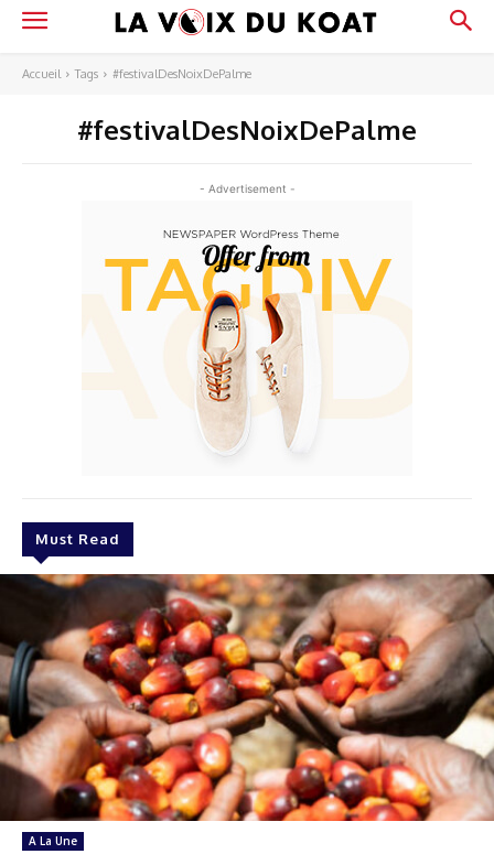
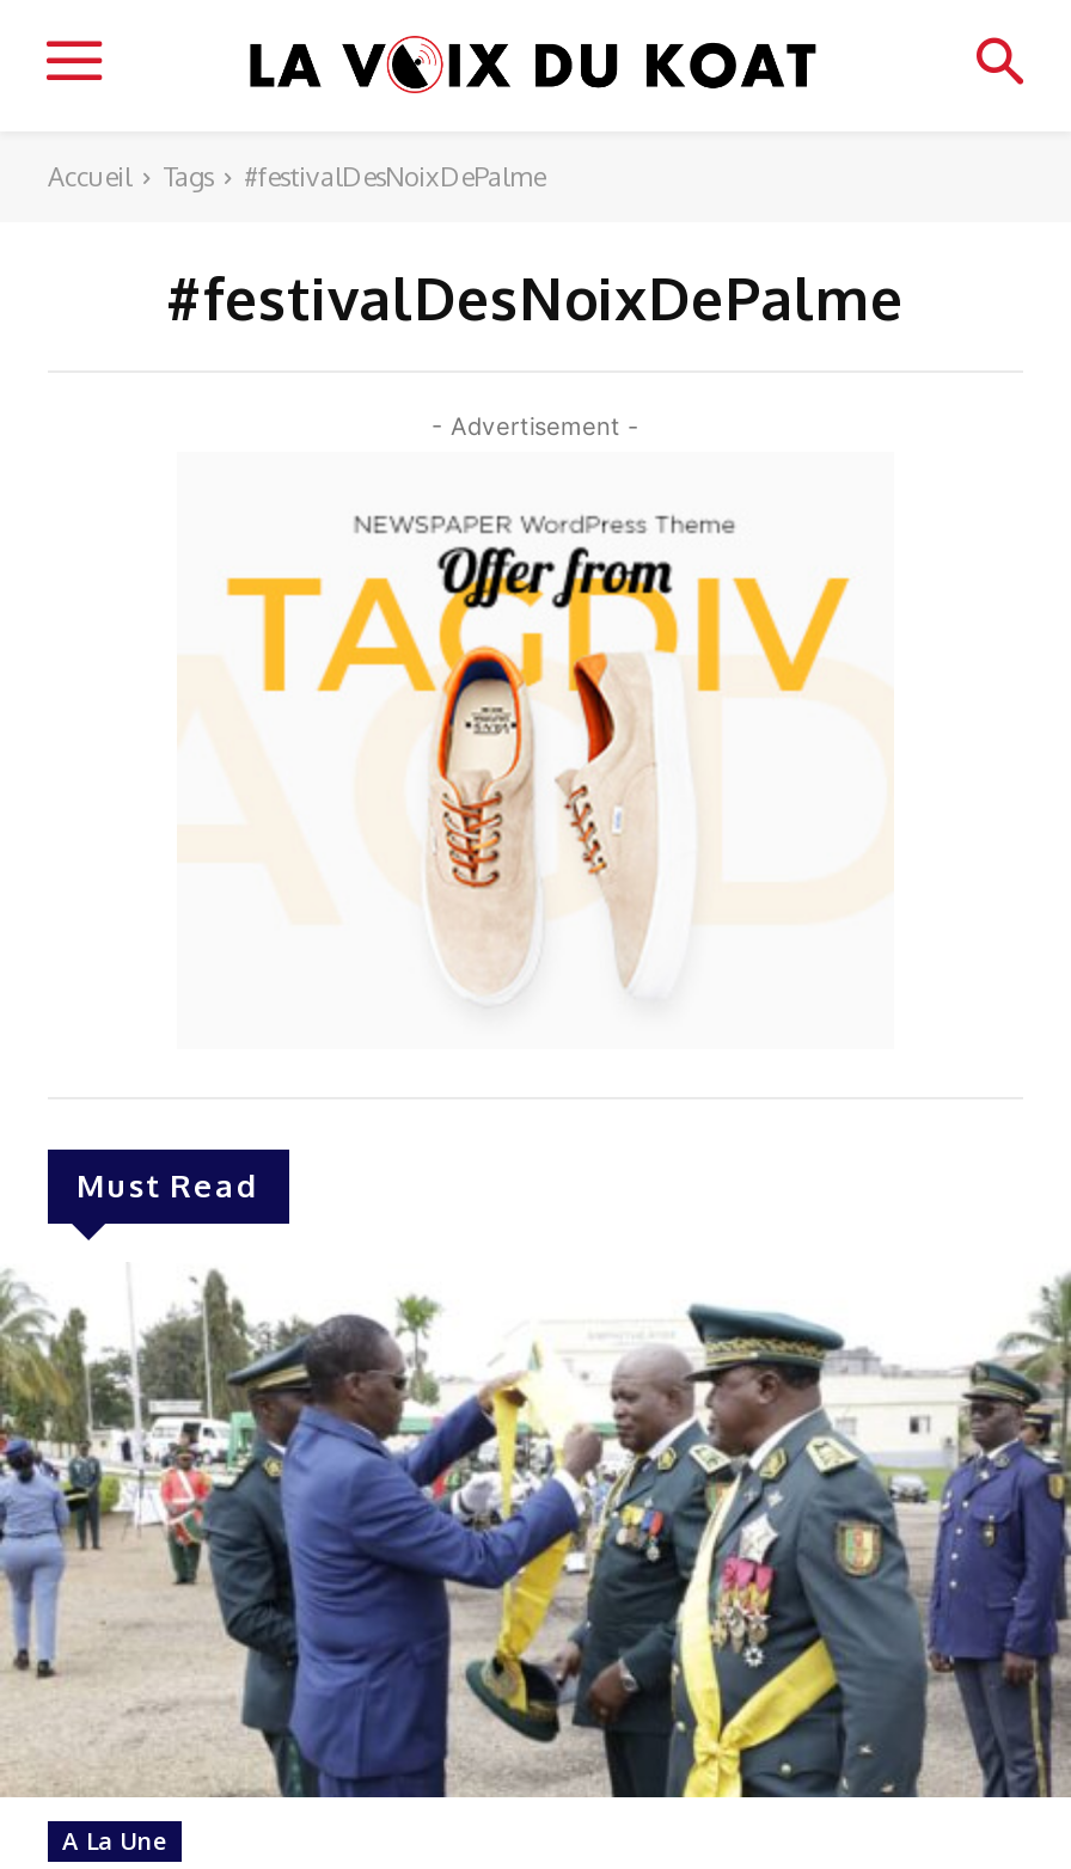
- [image]
+ [image]
